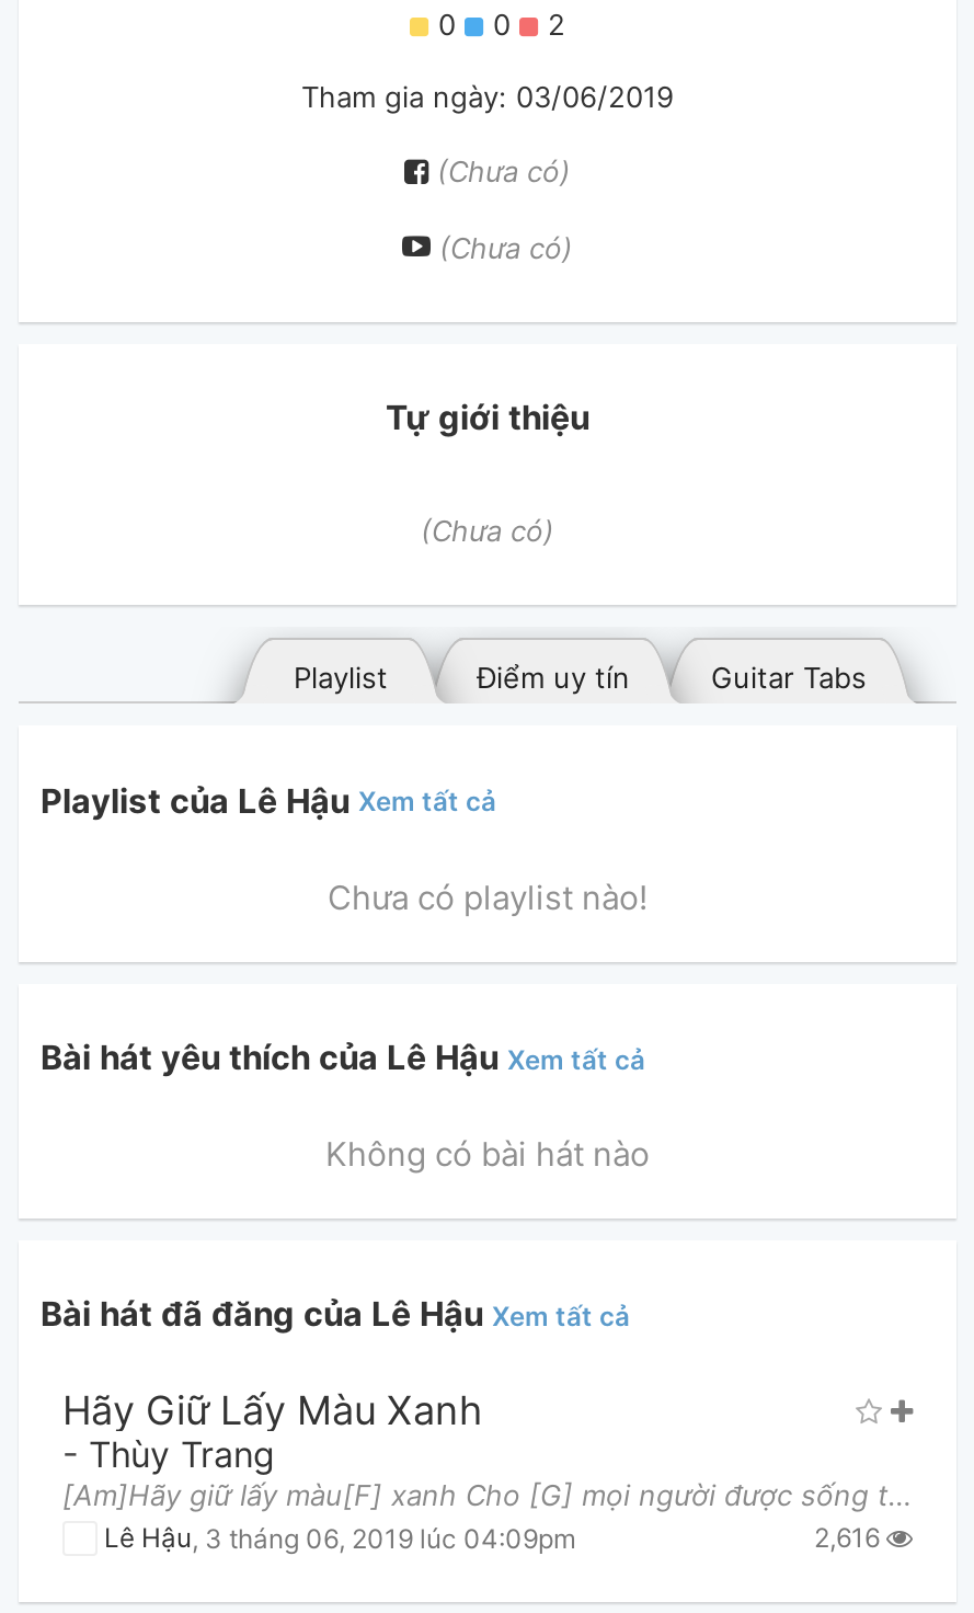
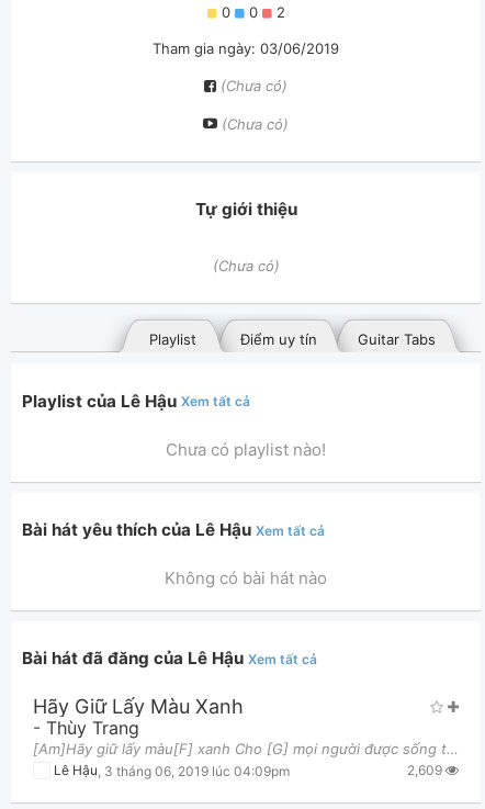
- 2,616
+ 2,609
